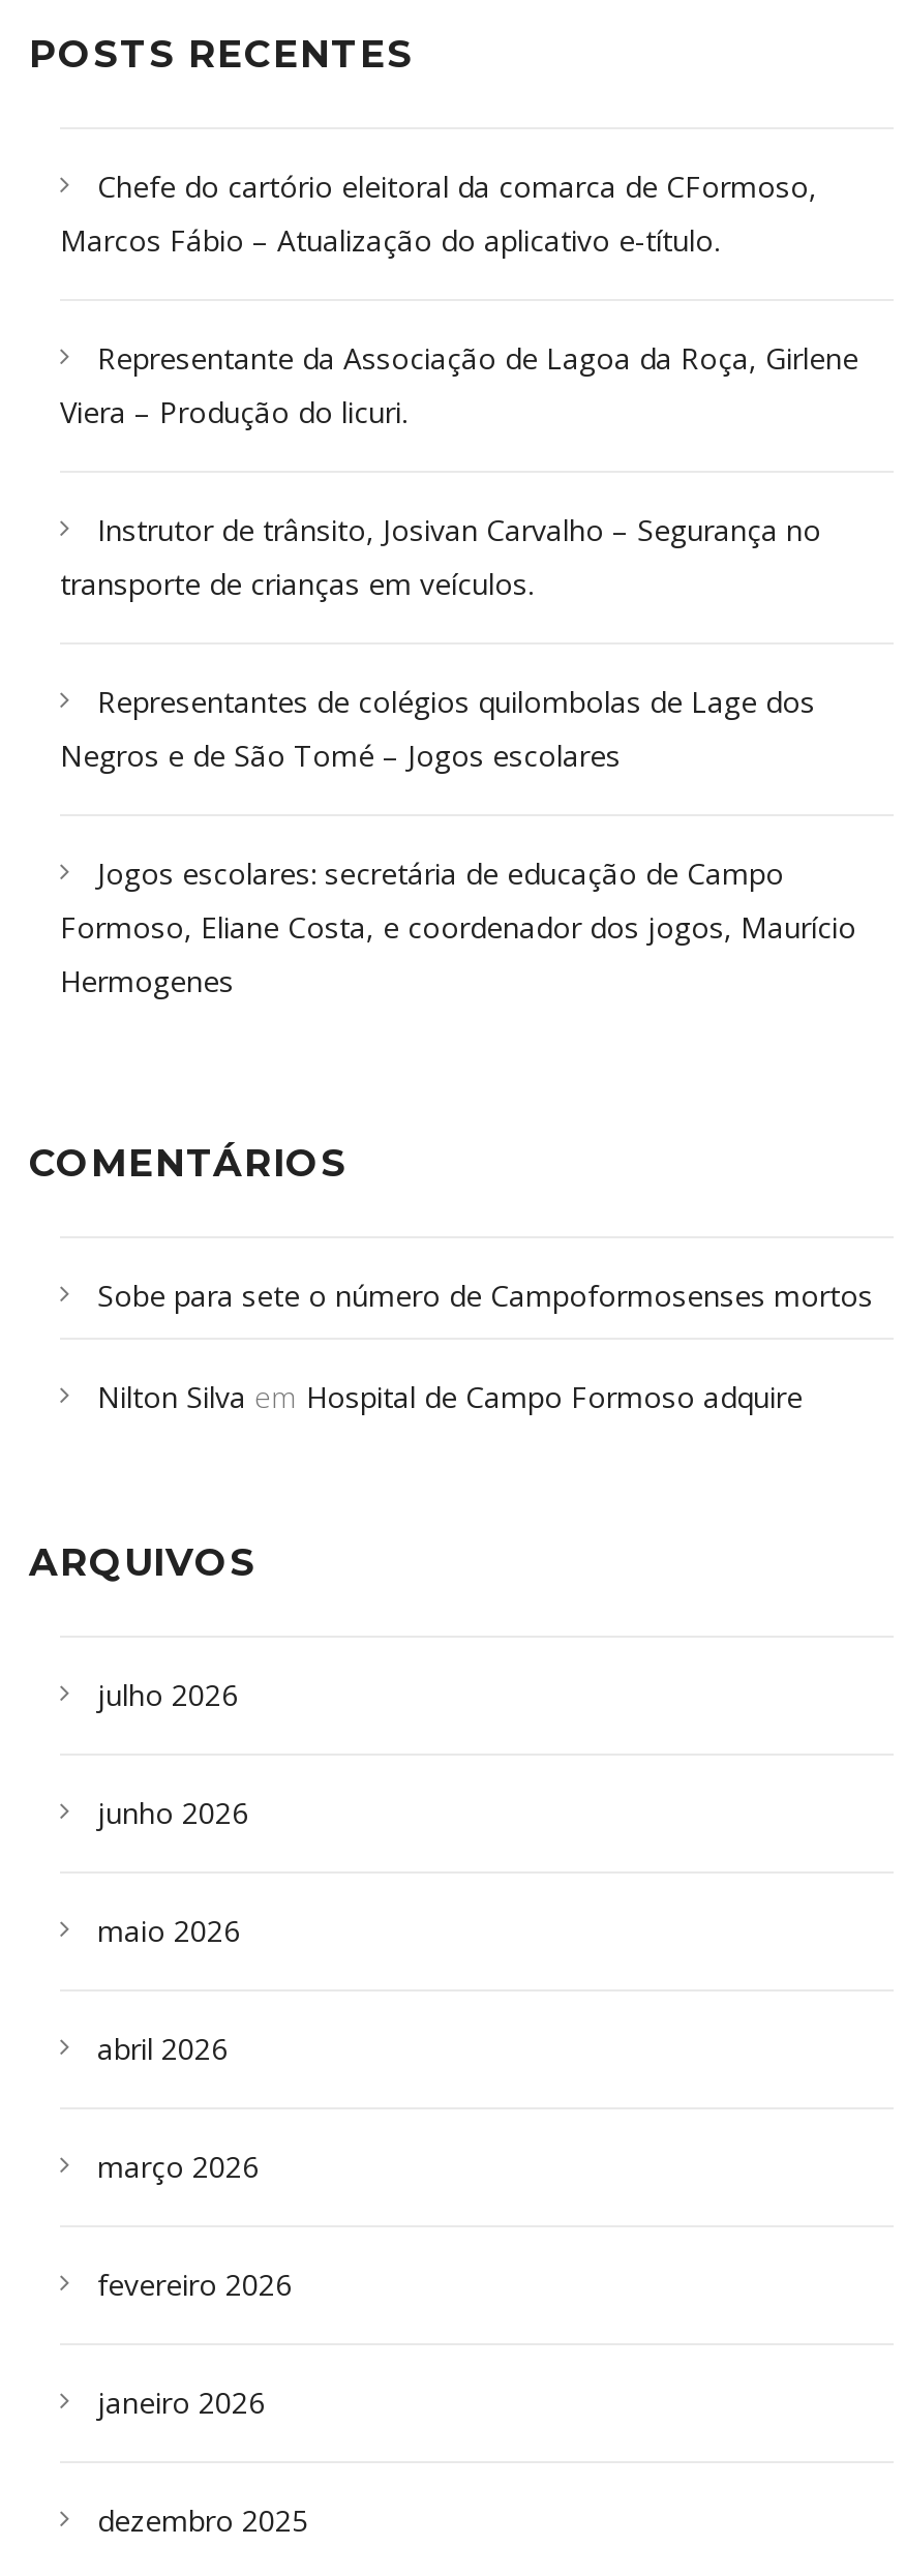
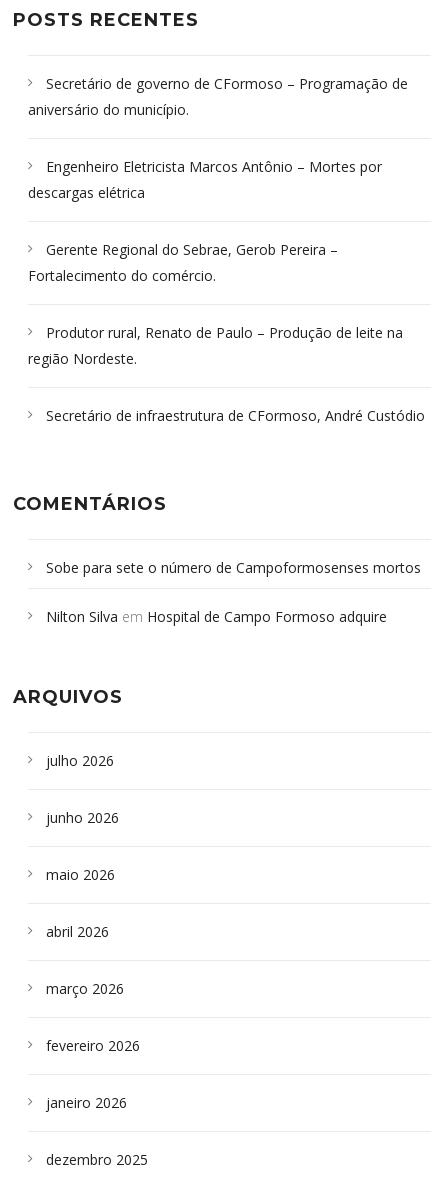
- Chefe do cartório eleitoral da comarca de CFormoso,
- Marcos Fábio – Atualização do aplicativo e-título.
+ Secretário de governo de CFormoso – Programação de
+ aniversário do município.

- Representante da Associação de Lagoa da Roça, Girlene
- Viera – Produção do licuri.
+ Engenheiro Eletricista Marcos Antônio – Mortes por
+ descargas elétrica

- Instrutor de trânsito, Josivan Carvalho – Segurança no
- transporte de crianças em veículos.
+ Gerente Regional do Sebrae, Gerob Pereira –
+ Fortalecimento do comércio.

- Representantes de colégios quilombolas de Lage dos
- Negros e de São Tomé – Jogos escolares
+ Produtor rural, Renato de Paulo – Produção de leite na
+ região Nordeste.

- Jogos escolares: secretária de educação de Campo
- Formoso, Eliane Costa, e coordenador dos jogos, Maurício
- Hermogenes
+ Secretário de infraestrutura de CFormoso, André Custódio
